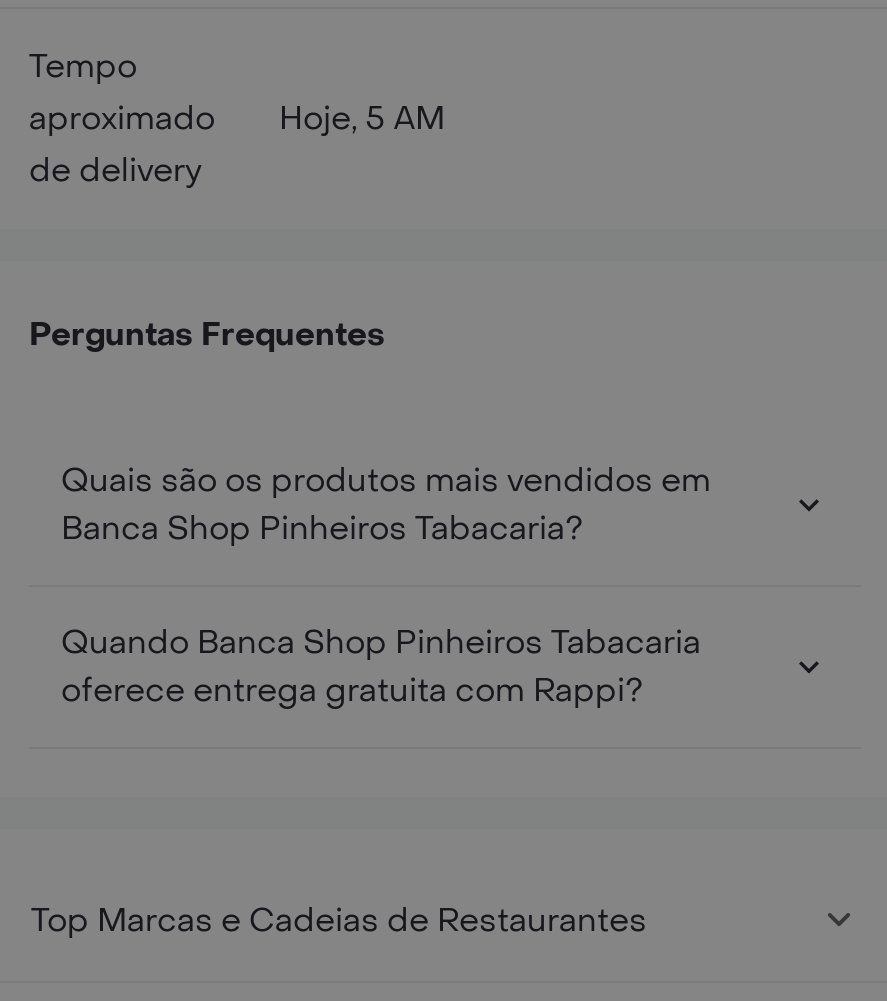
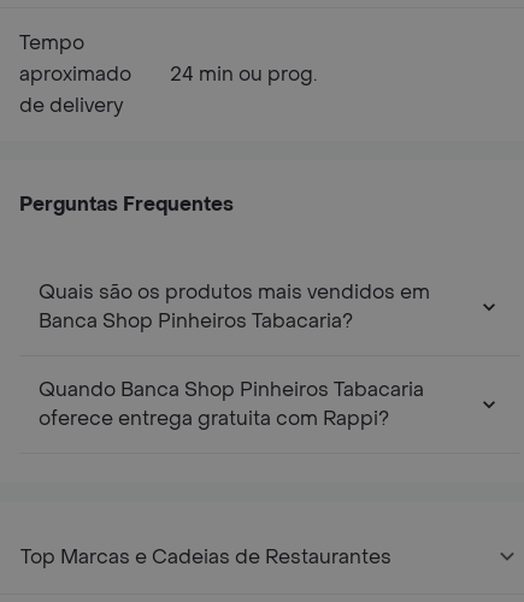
- aproximado Hoje, 5 AM
+ aproximado 24 min ou prog.
